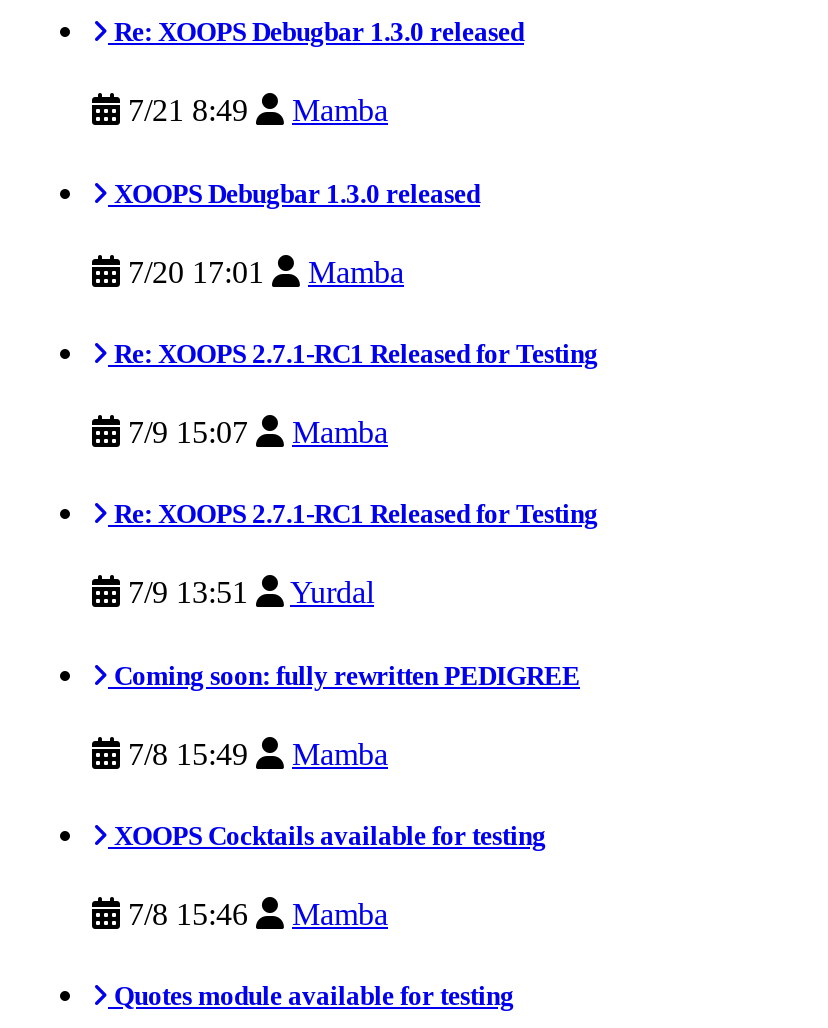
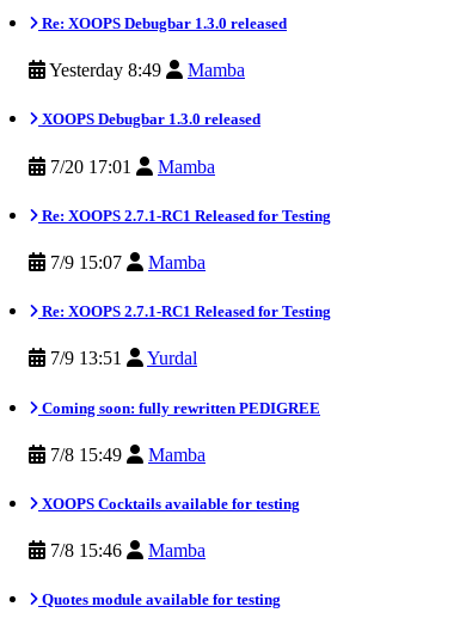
- 7/21 8:49 Mamba
+ Yesterday 8:49 Mamba
